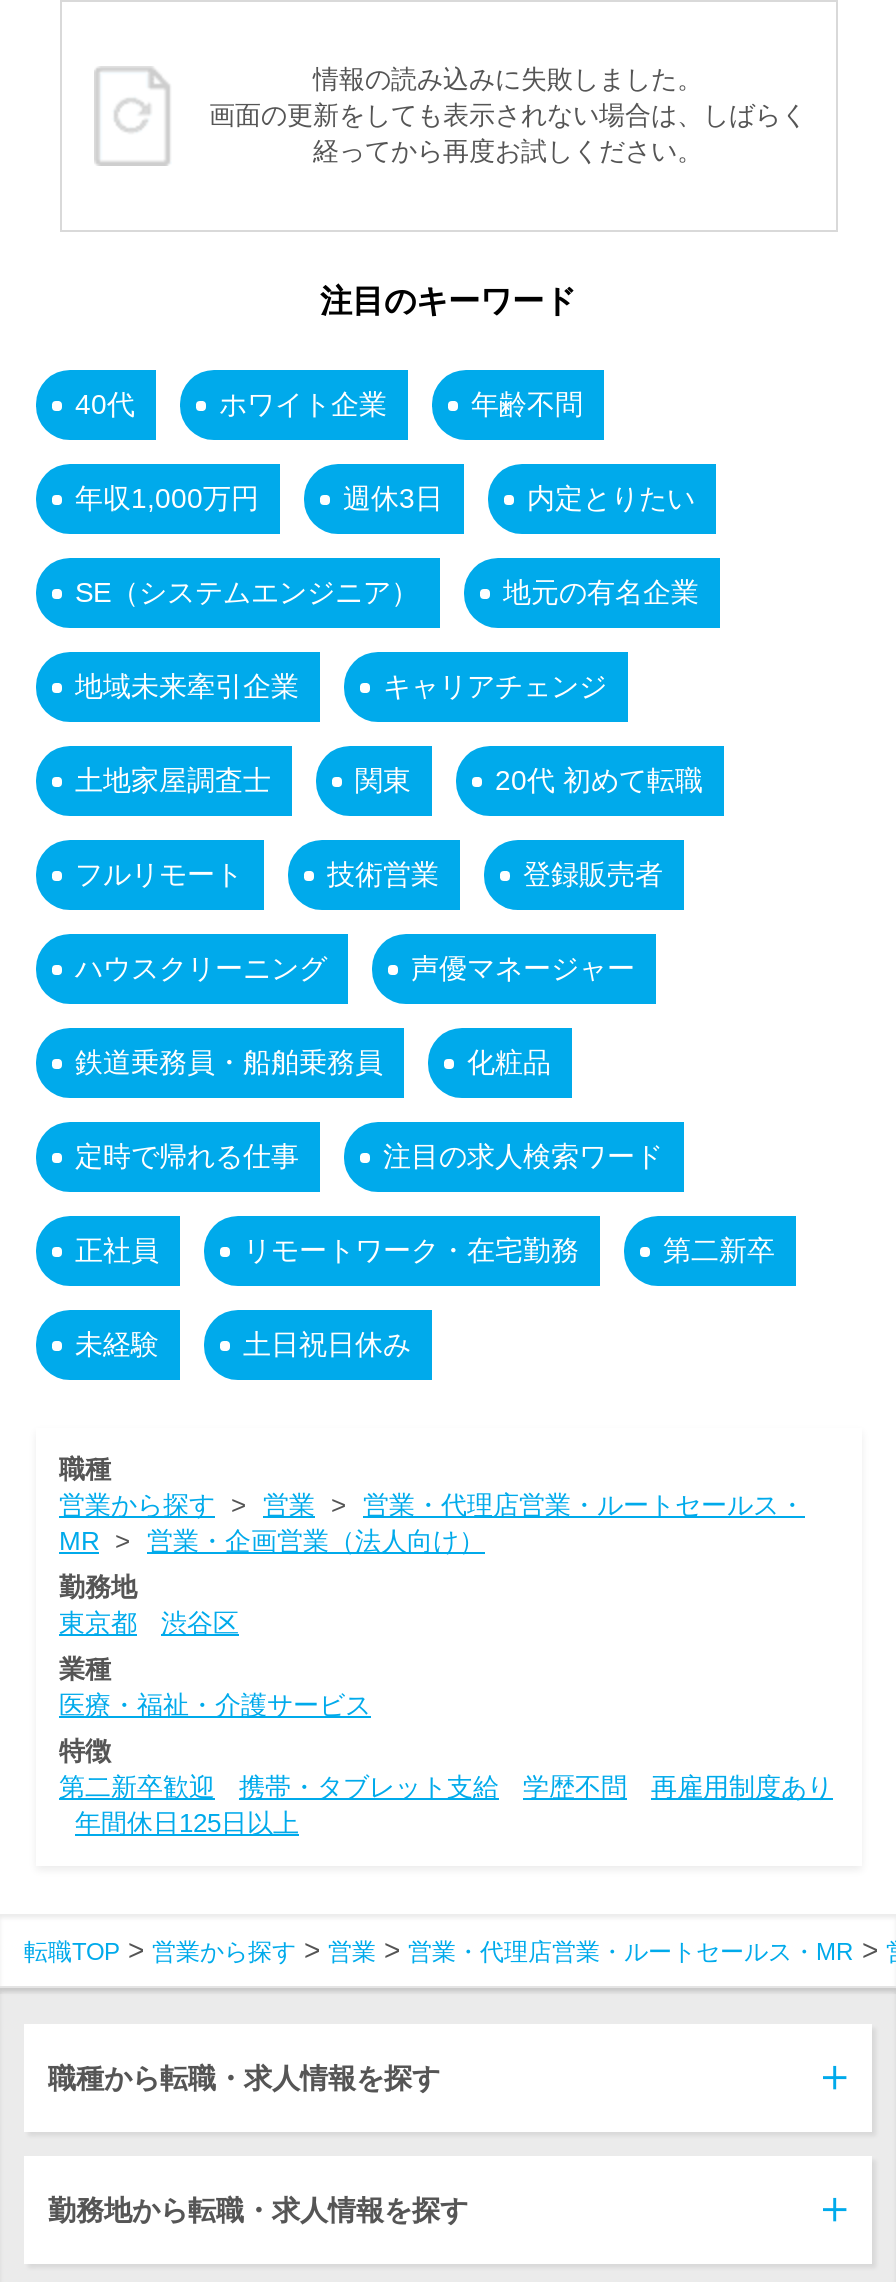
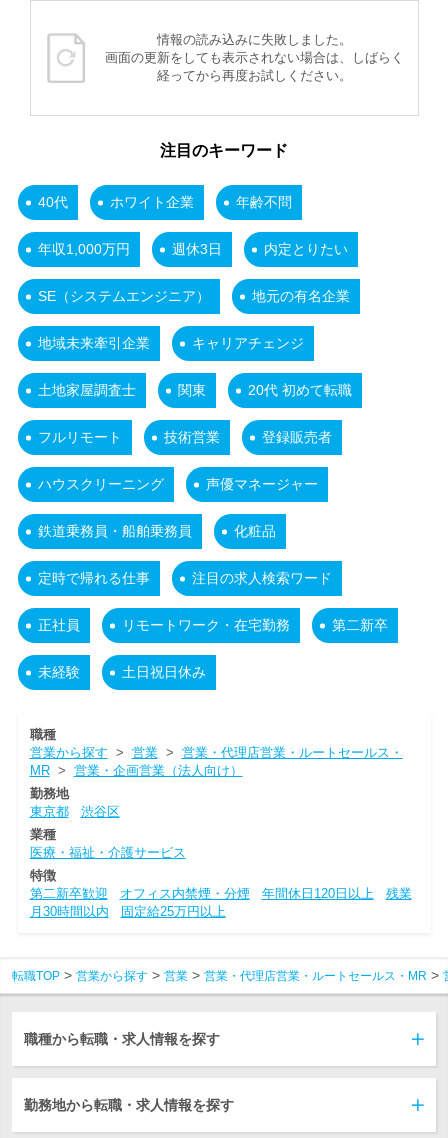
- 携帯・タブレット支給
- 学歴不問
- 再雇用制度あり
- 年間休日125日以上
+ オフィス内禁煙・分煙
+ 年間休日120日以上
+ 残業
+ 月30時間以内
+ 固定給25万円以上
